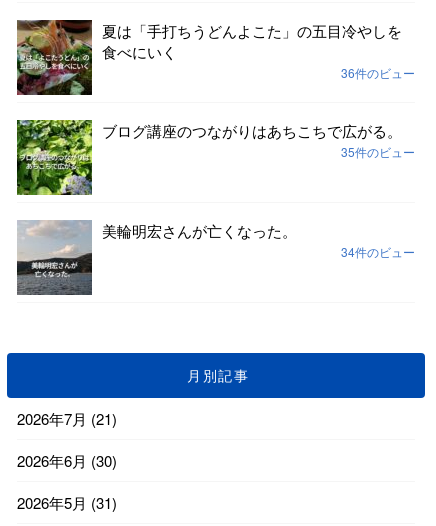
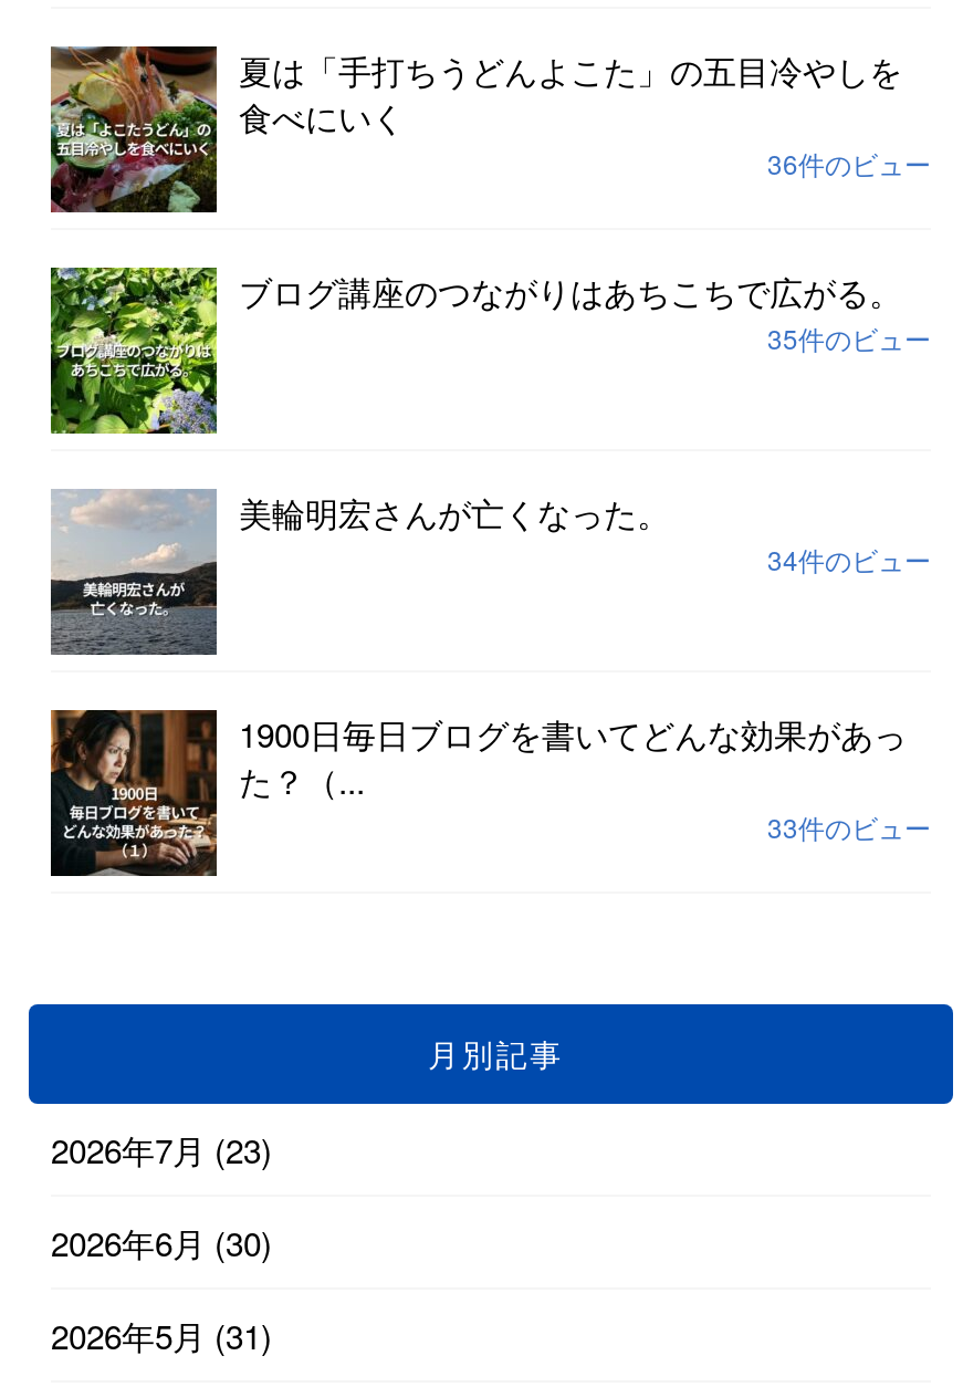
+ [image]
+ 1900日毎日ブログを書いてどんな効果があっ
+ た？（...
+ 33件のビュー

- 2026年7月(21)
+ 2026年7月(23)
